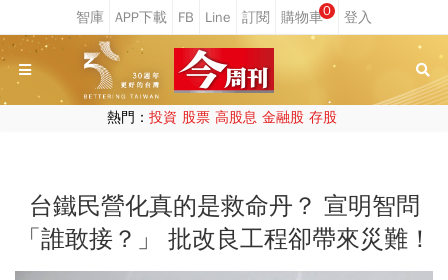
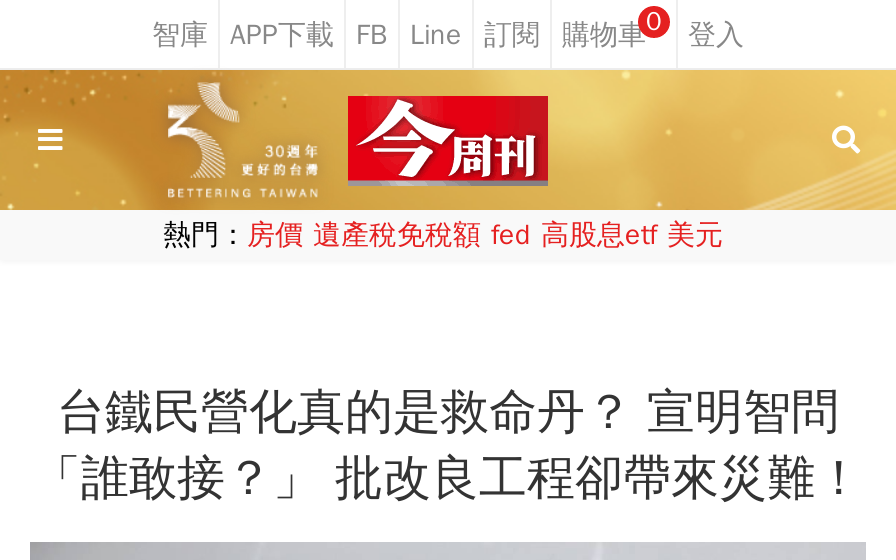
- 熱門：投資 股票 高股息 金融股 存股
+ 熱門：房價 遺產稅免稅額 fed 高股息etf 美元
